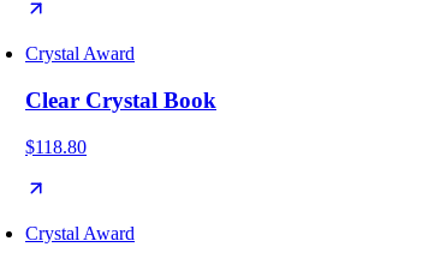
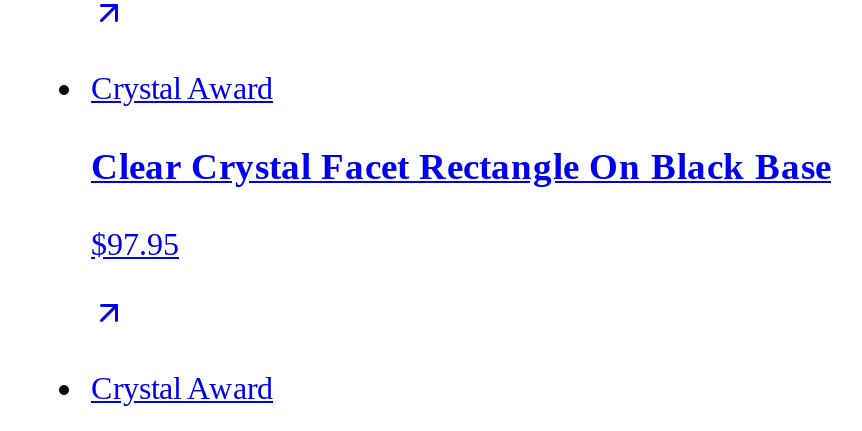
- Clear Crystal Book
+ Clear Crystal Facet Rectangle On Black Base

- $118.80
+ $97.95
